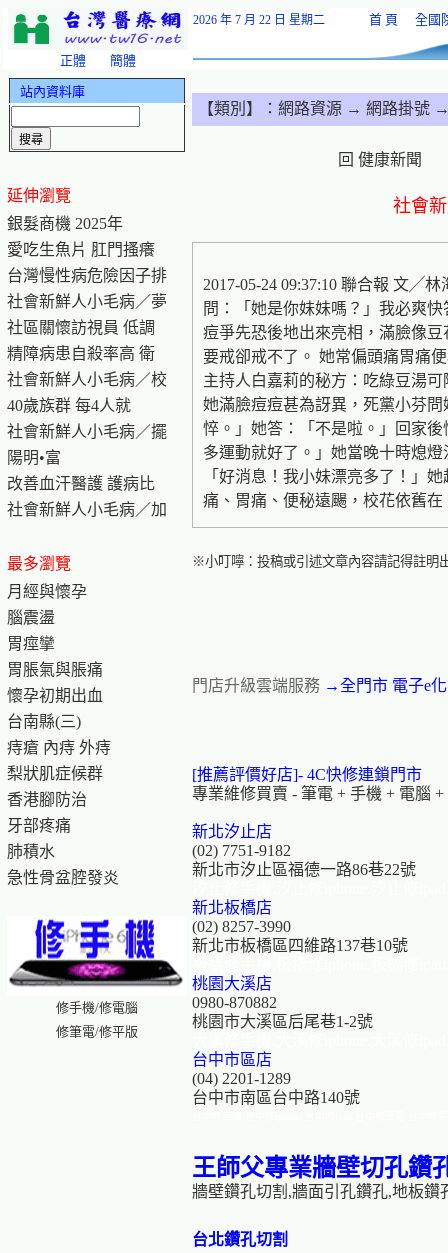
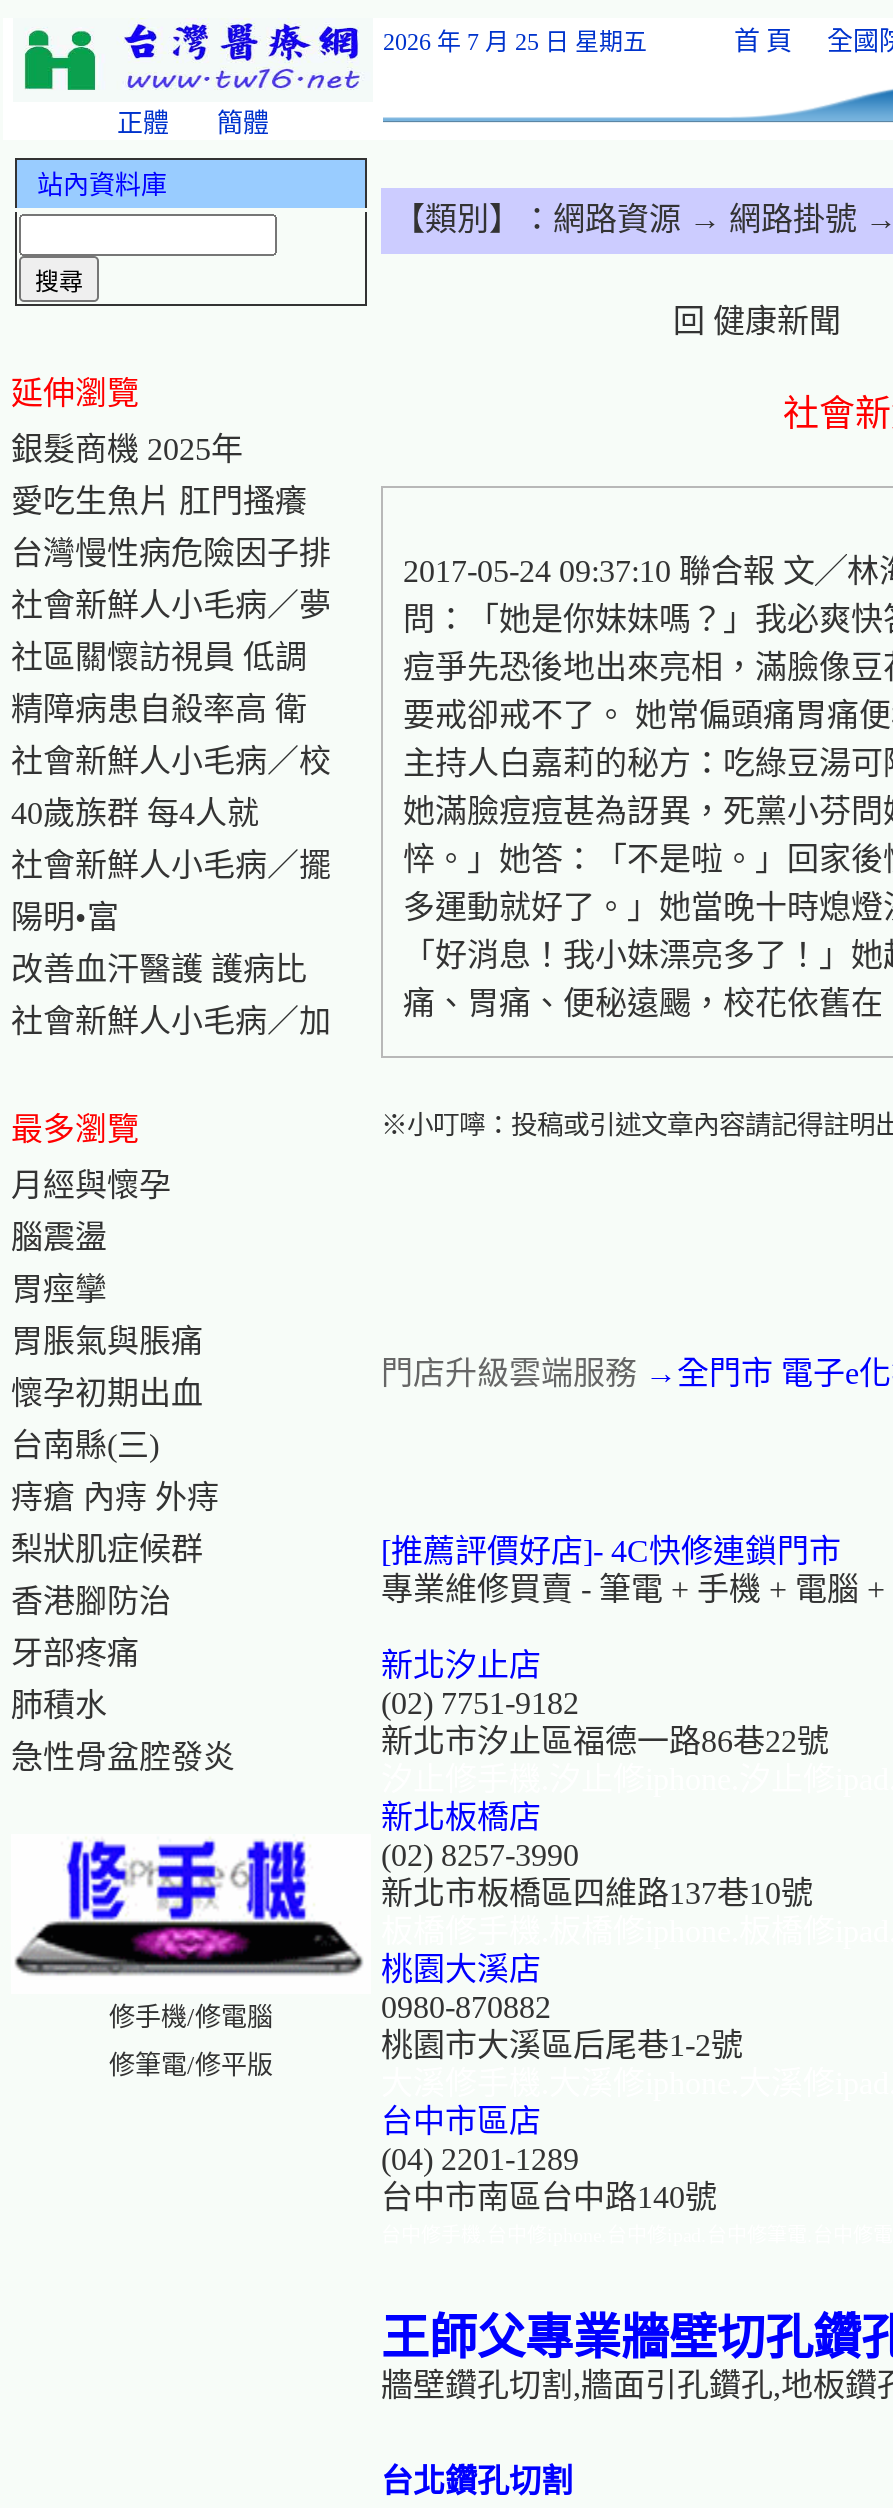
- 2026 年 7 月 22 日星期二
+ 2026 年 7 月 25 日星期五
